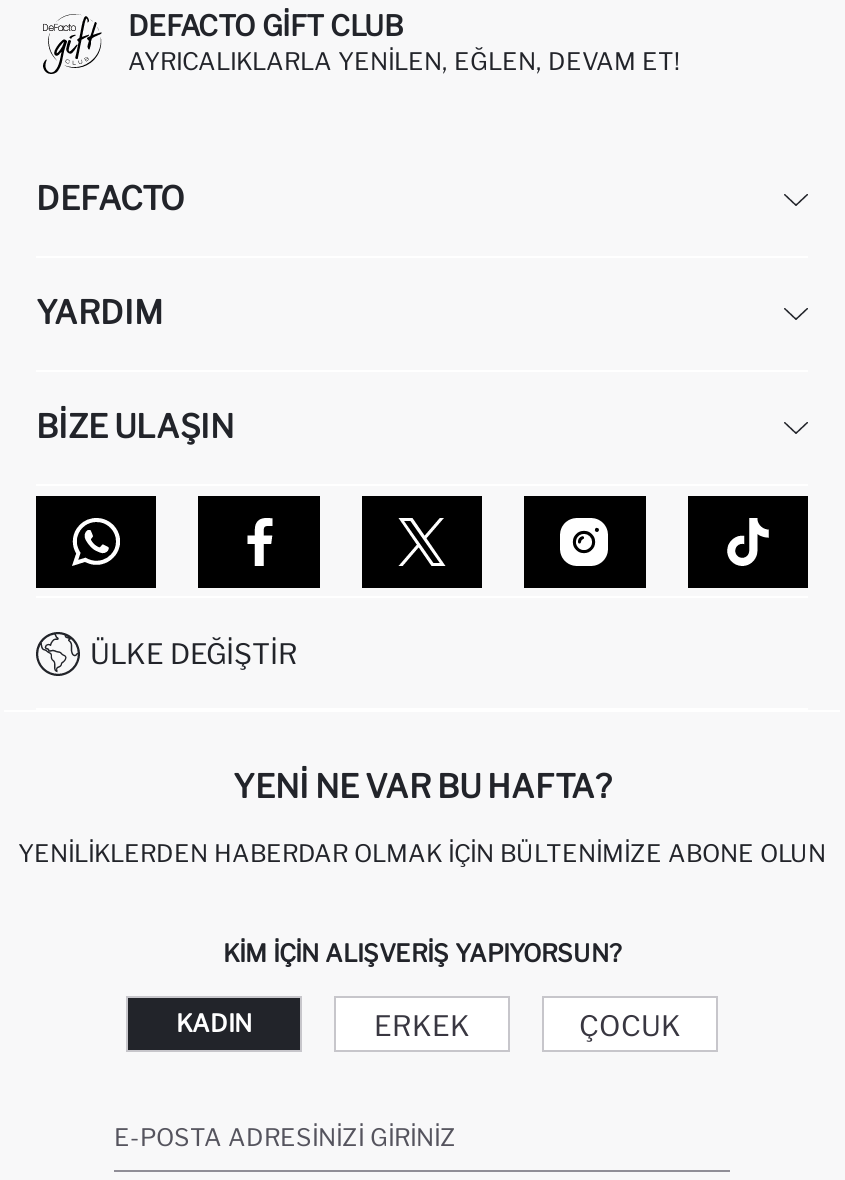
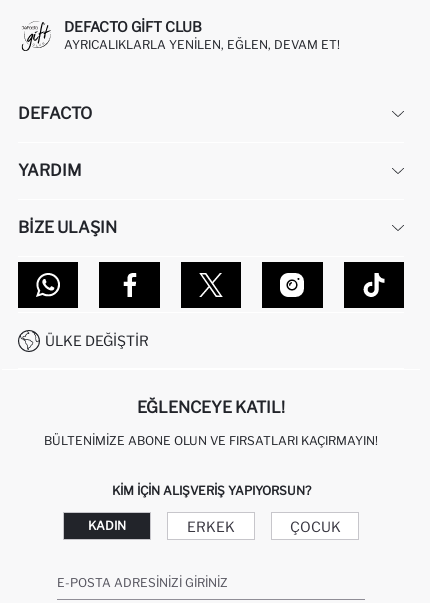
- YENI NE VAR BU HAFTA?
+ EĞLENCEYE KATIL!

- YENILIKLERDEN HABERDAR OLMAK İÇIN BÜLTENIMIZE ABONE OLUN
+ BÜLTENIMIZE ABONE OLUN VE FIRSATLARI KAÇIRMAYIN!
